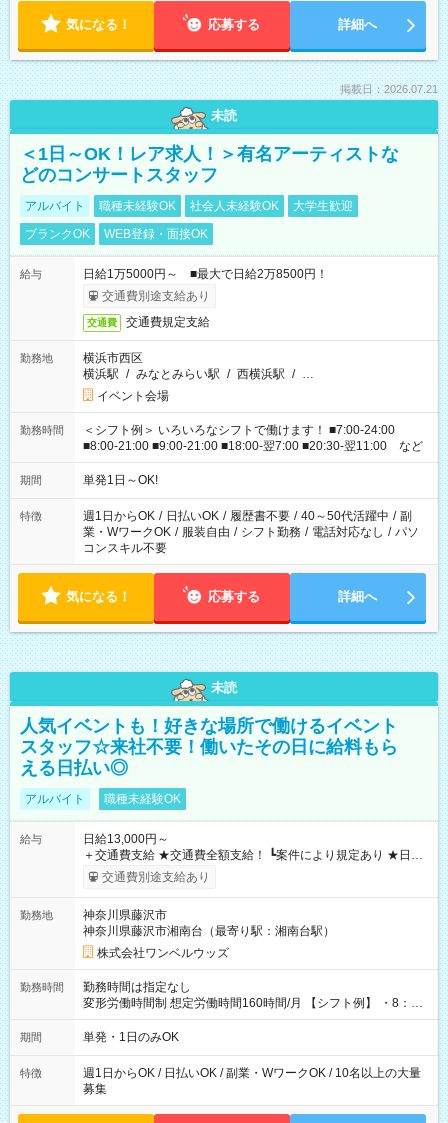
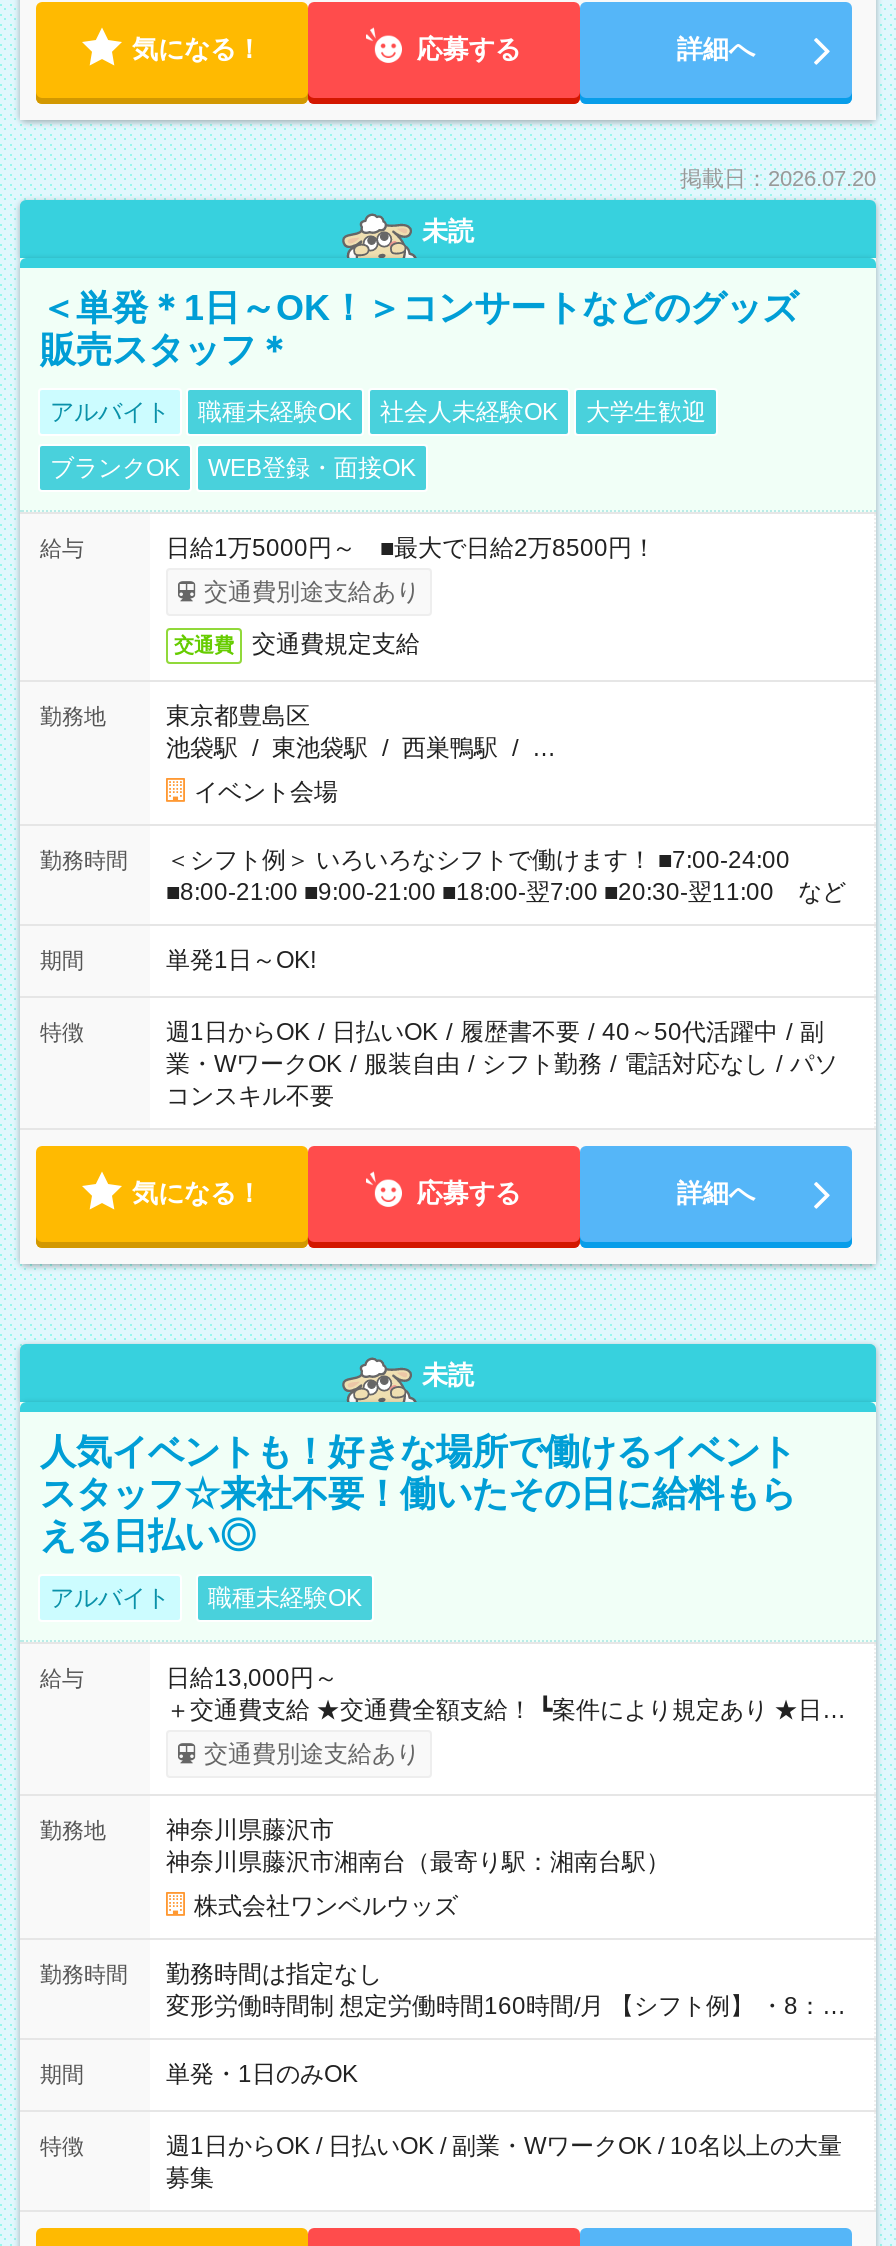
- 掲載日：2026.07.21
+ 掲載日：2026.07.20

- ＜1日～OK！レア求人！＞有名アーティストな
- どのコンサートスタッフ
+ ＜単発＊1日～OK！＞コンサートなどのグッズ
+ 販売スタッフ＊

- 横浜市西区
- 横浜駅 / みなとみらい駅 / 西横浜駅 / …
+ 東京都豊島区
+ 池袋駅 / 東池袋駅 / 西巣鴨駅 / …
